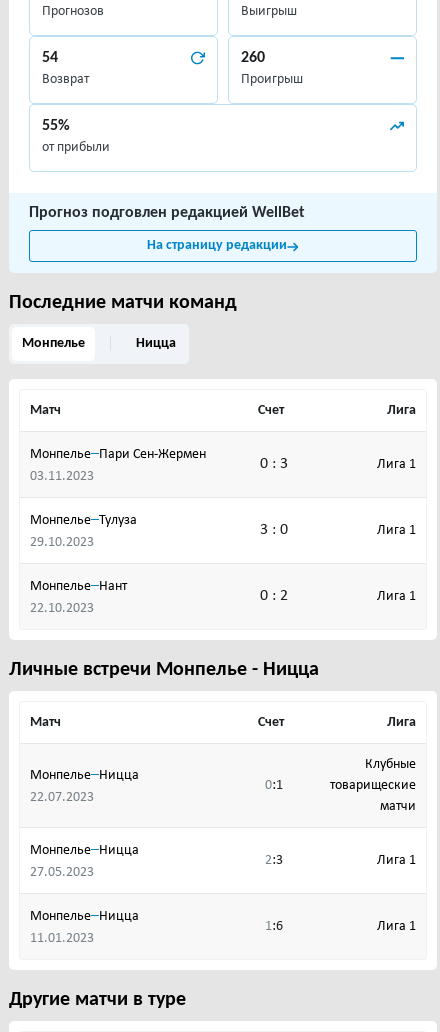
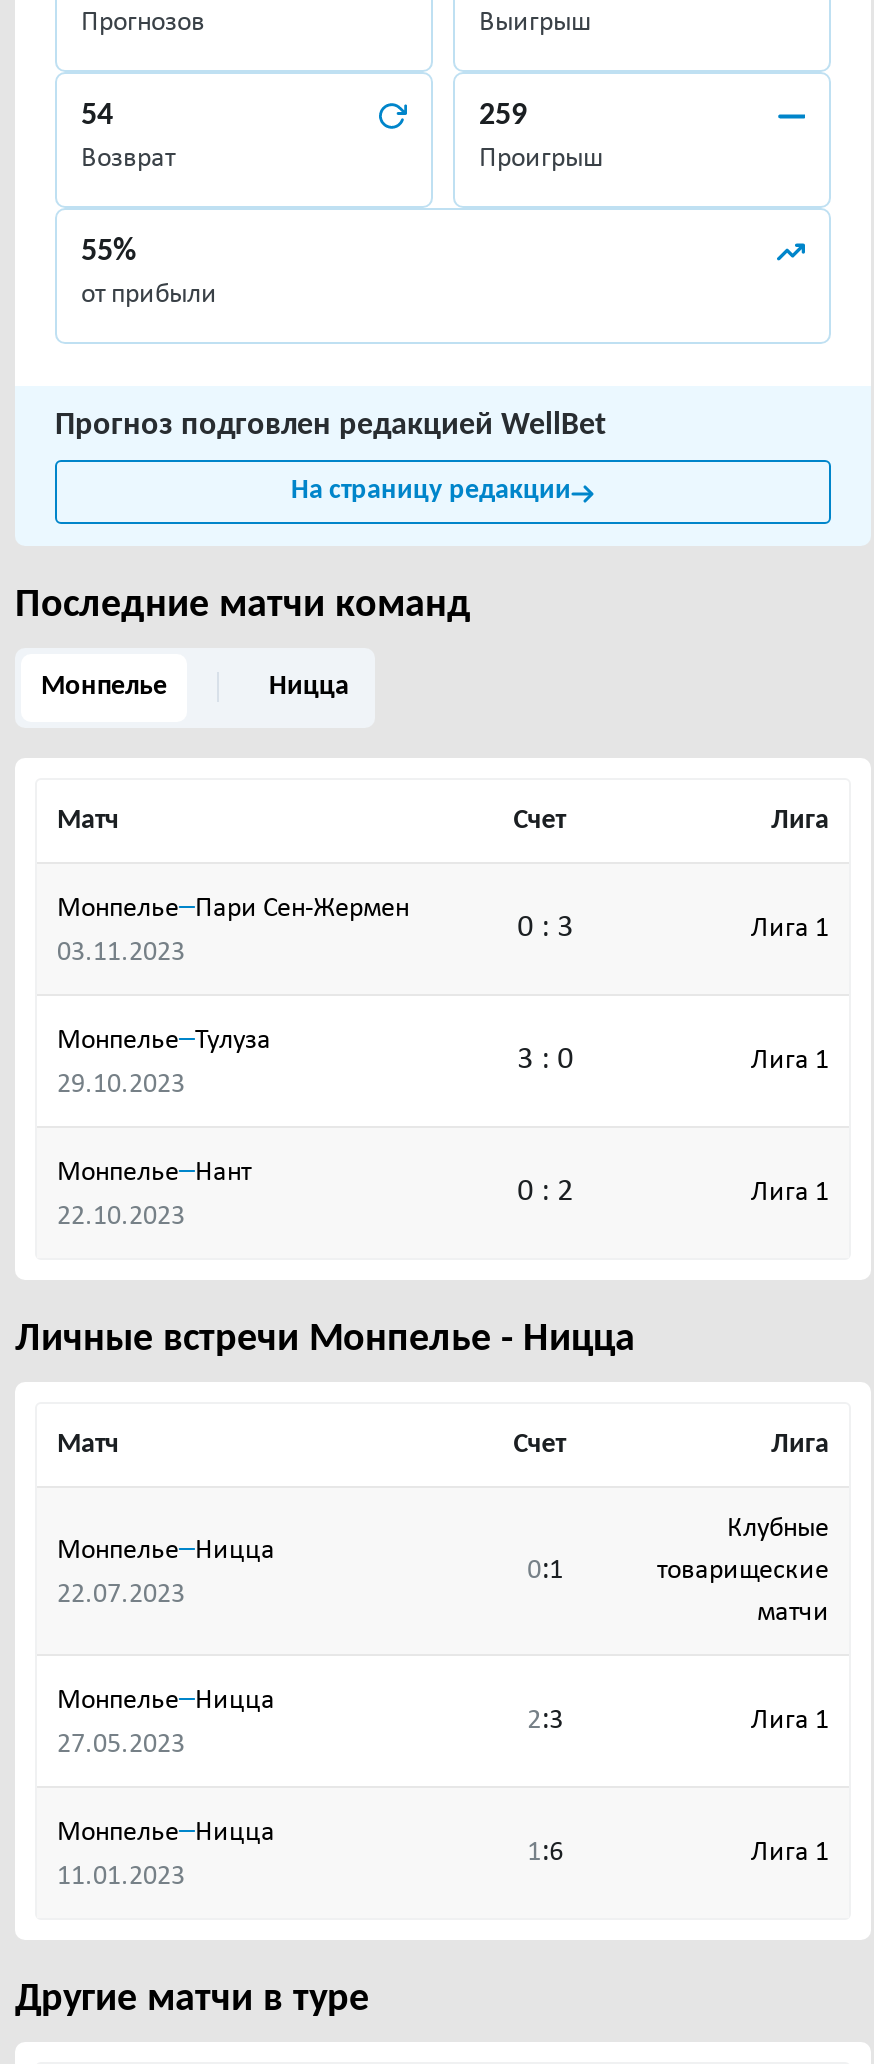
- 260
+ 259
